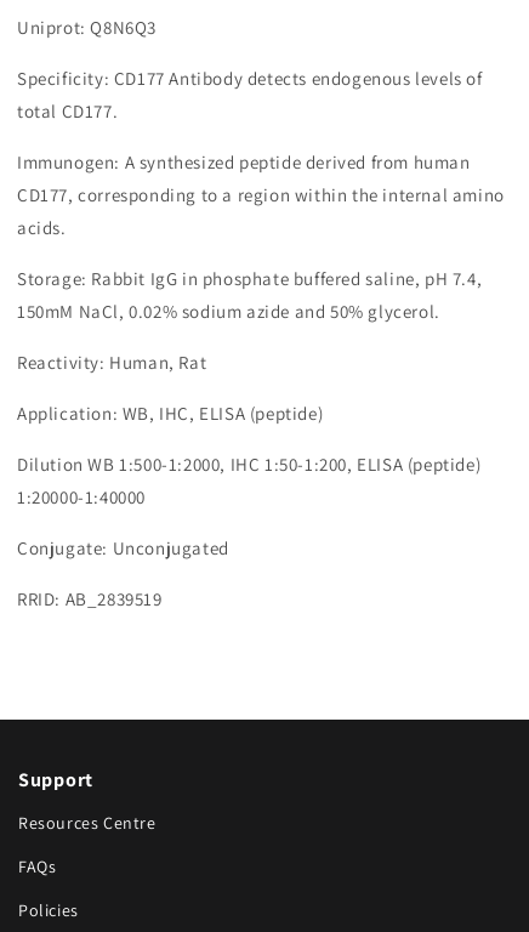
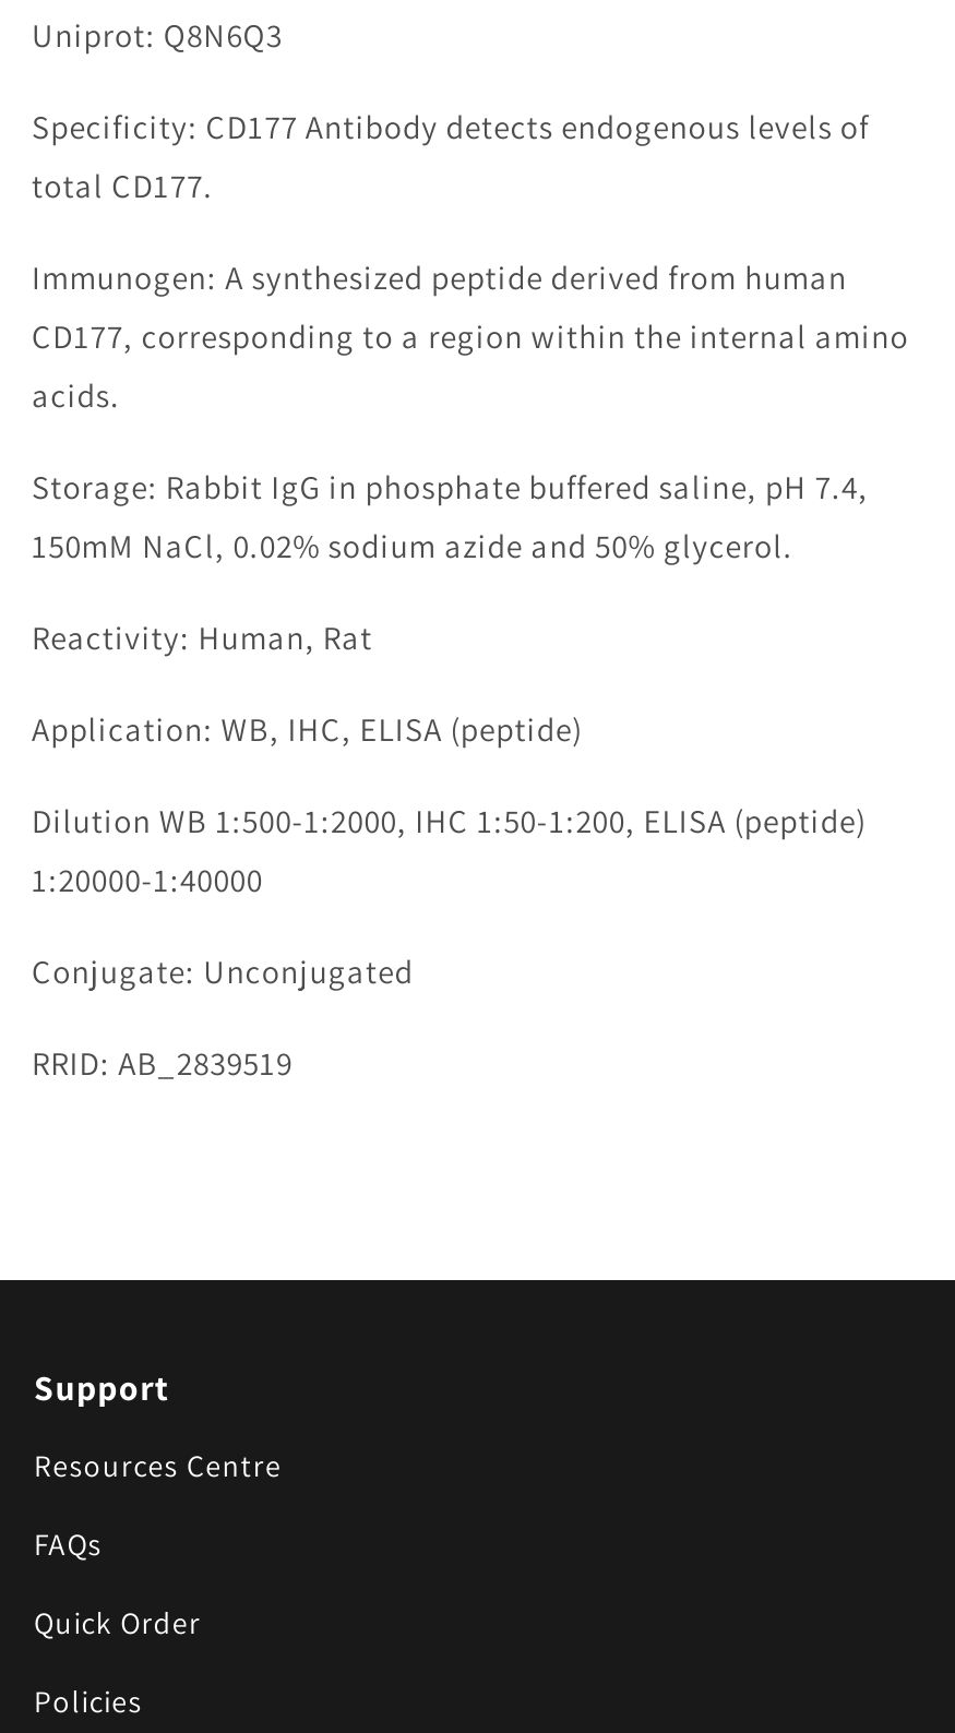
+ Quick Order
